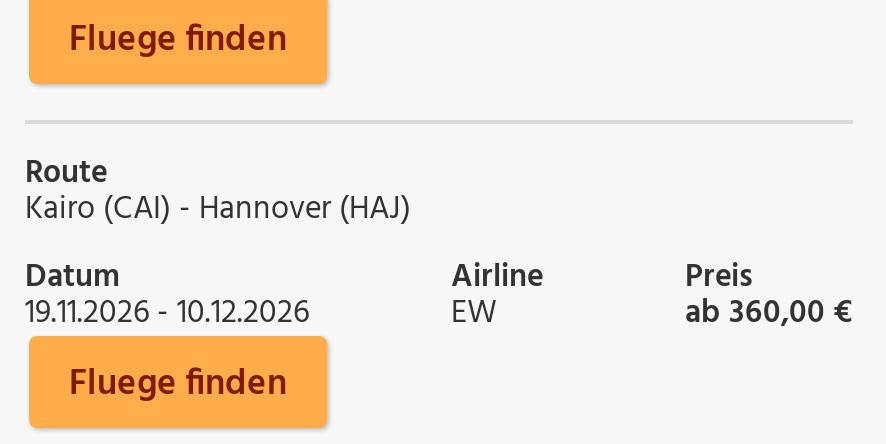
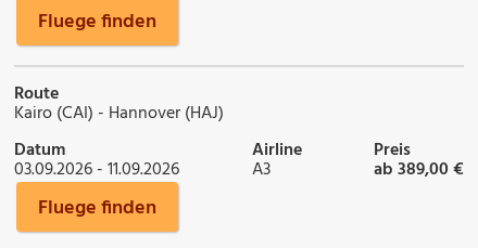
- 19.11.2026 - 10.12.2026
+ 03.09.2026 - 11.09.2026

- EW
+ A3

- ab 360,00 €
+ ab 389,00 €
